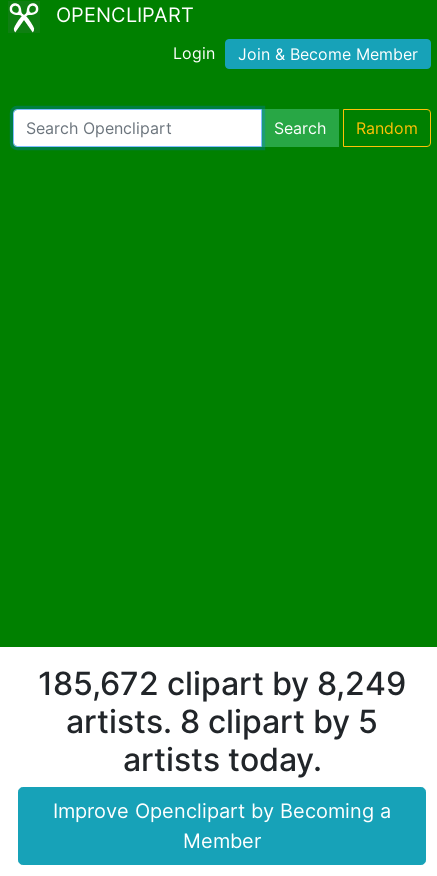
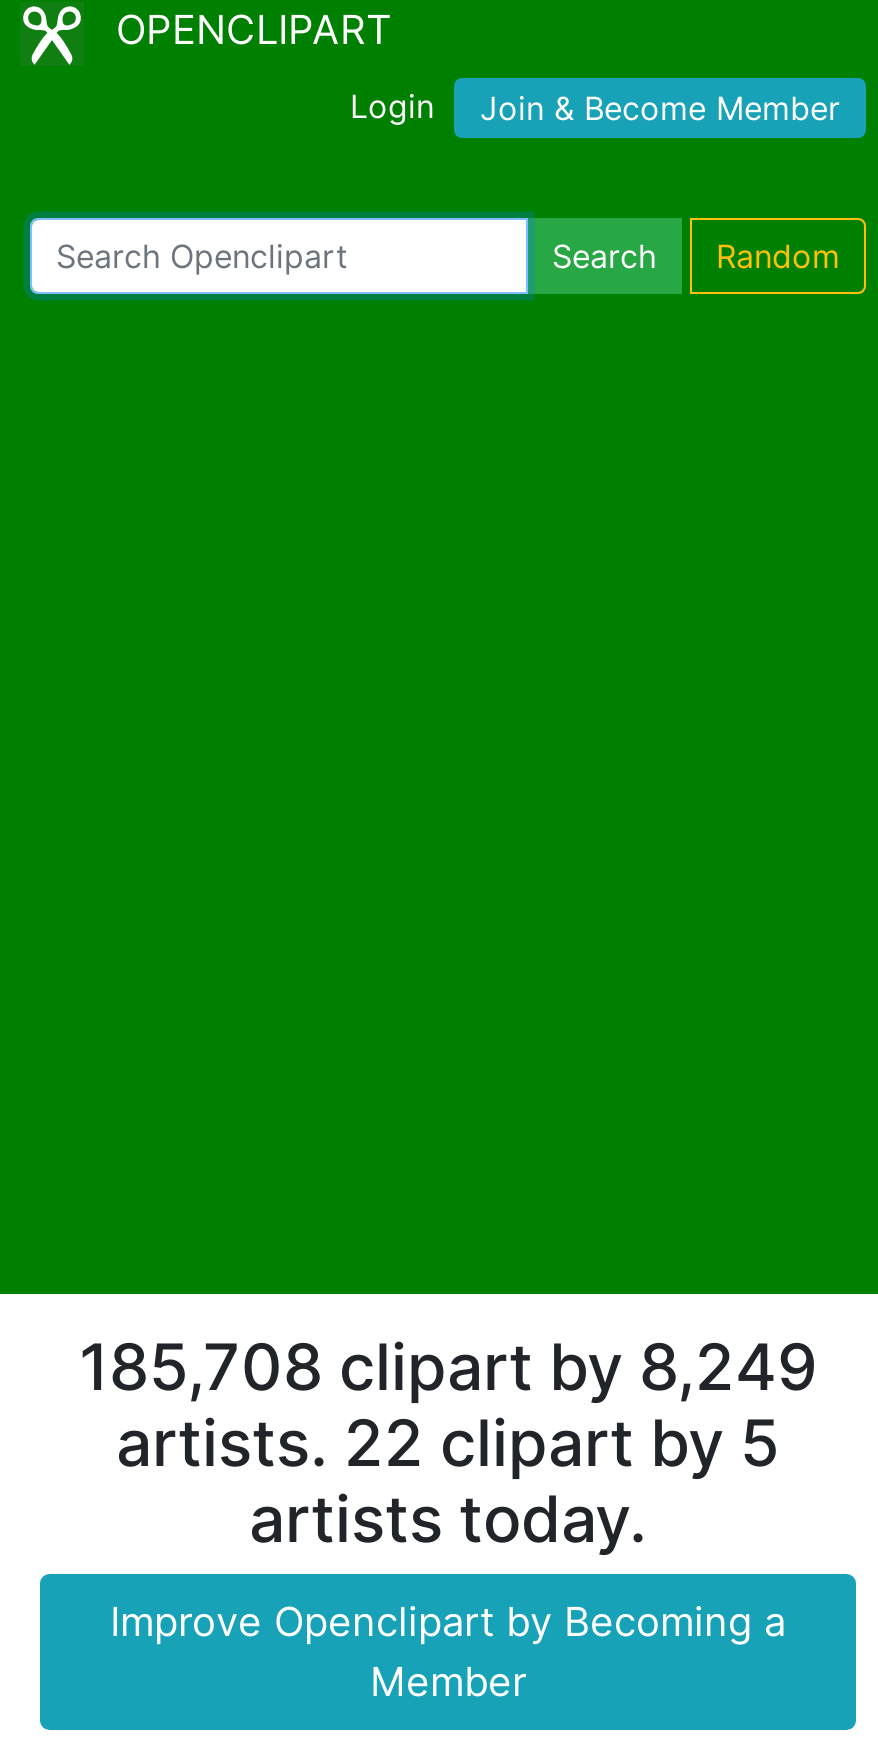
- 185,672 clipart by 8,249
+ 185,708 clipart by 8,249

- artists. 8 clipart by 5
+ artists. 22 clipart by 5
